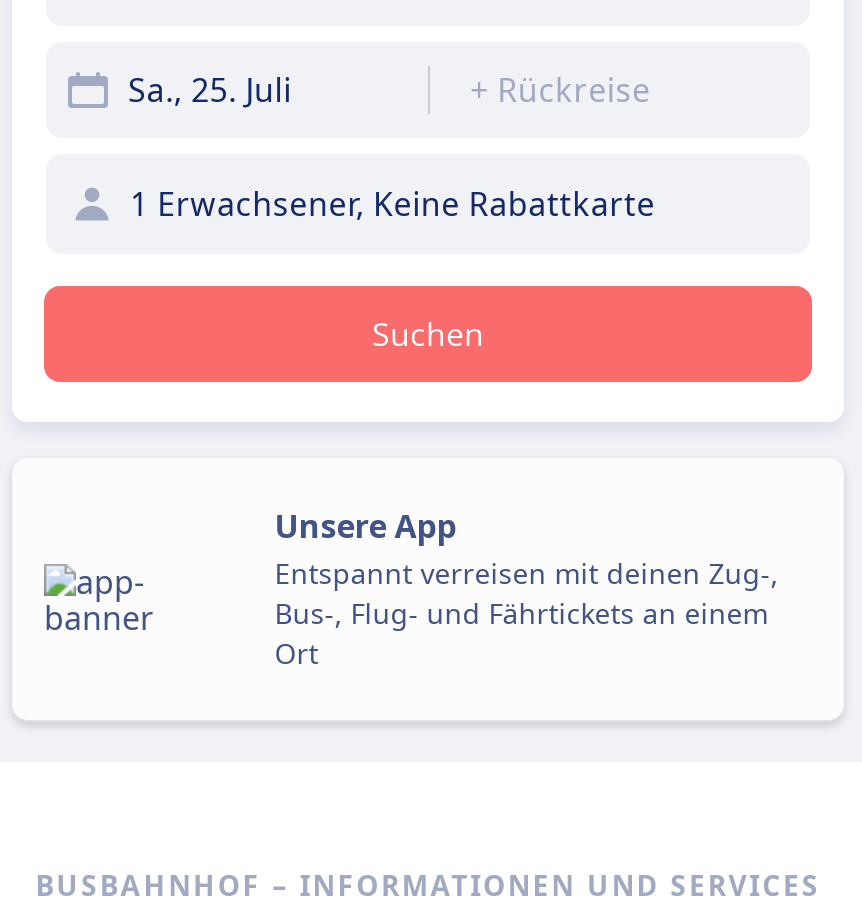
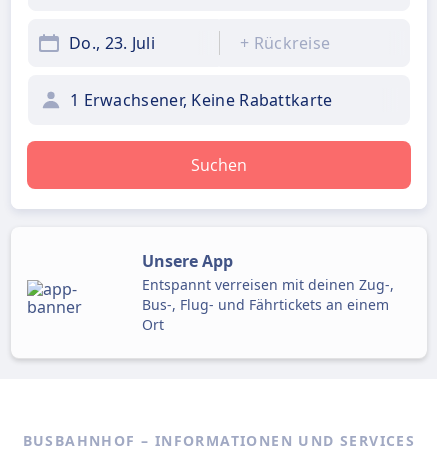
- Sa., 25. Juli
+ Do., 23. Juli
